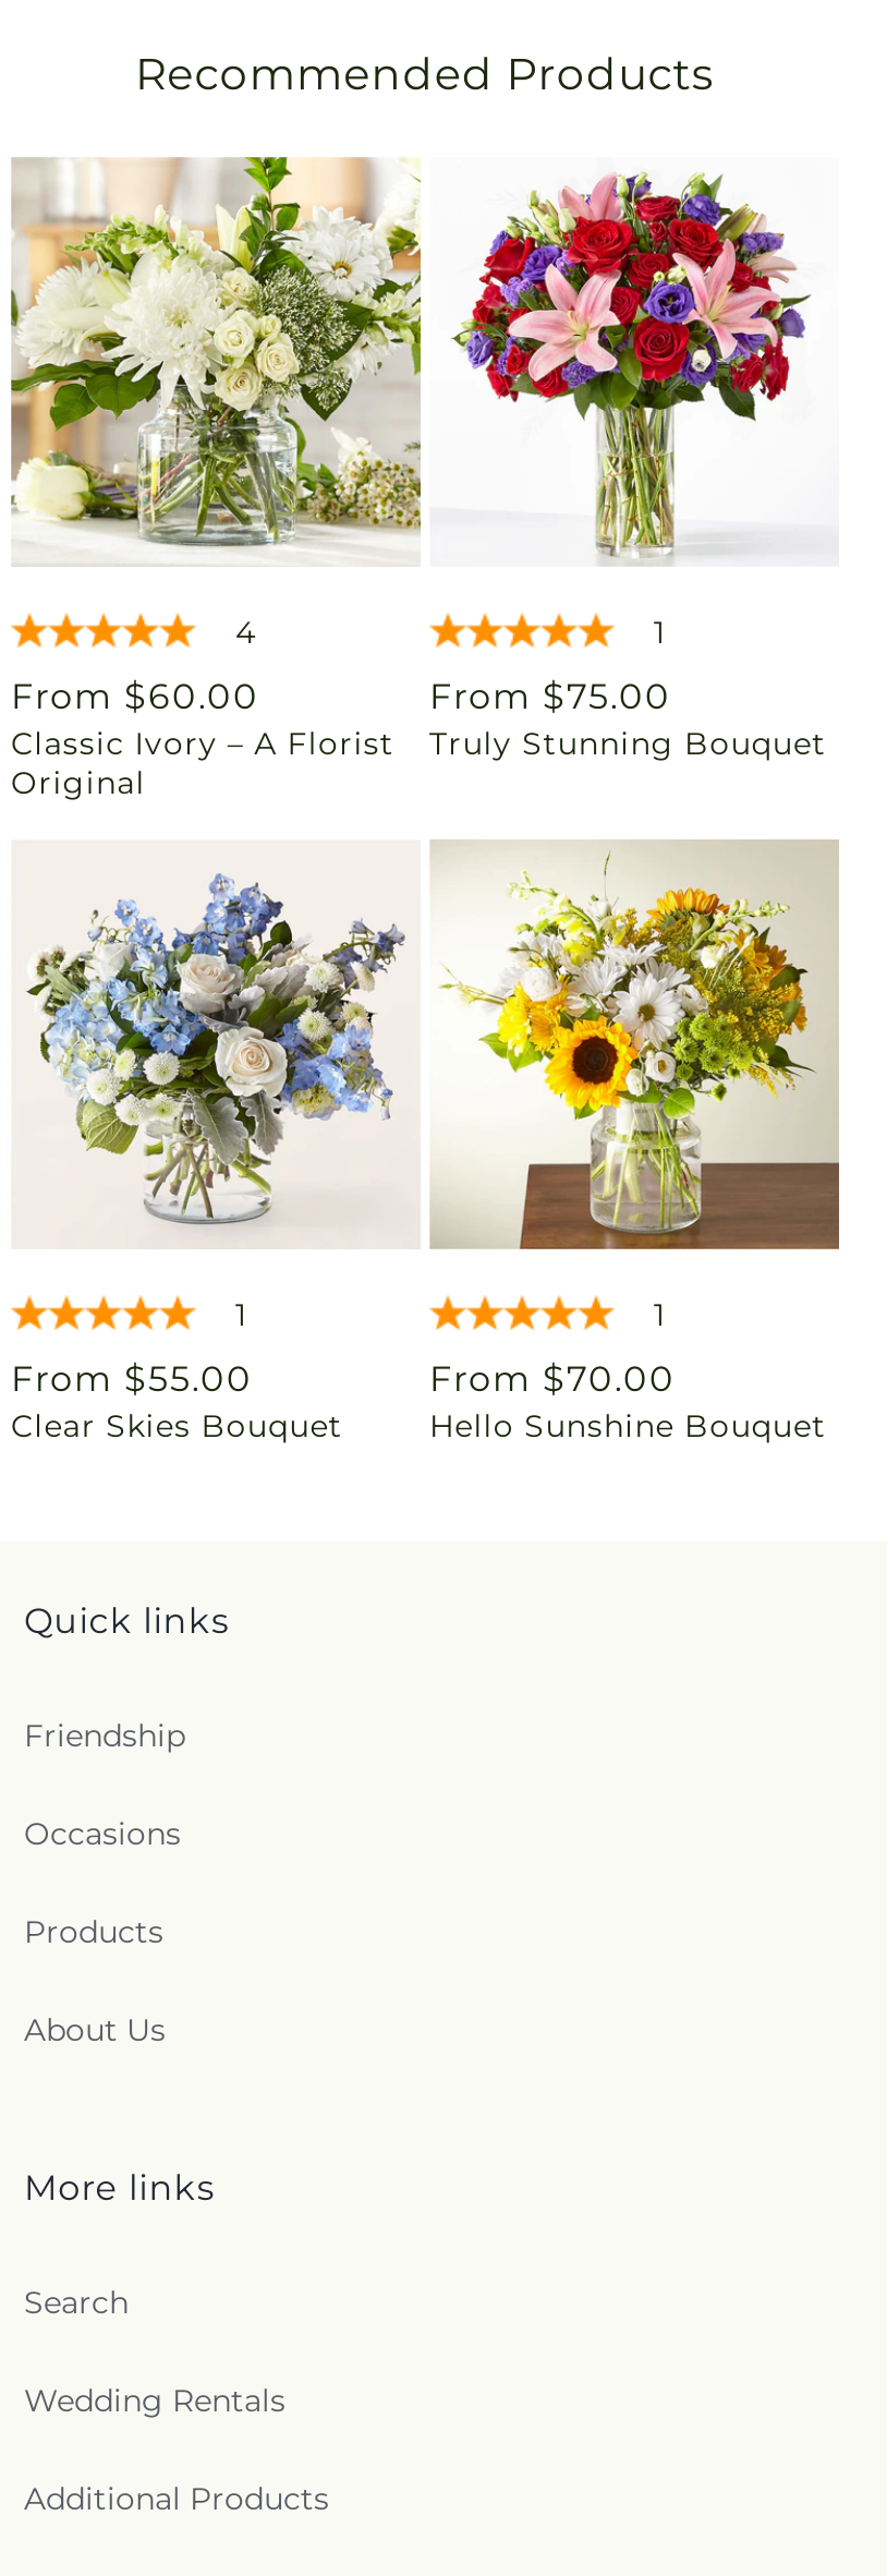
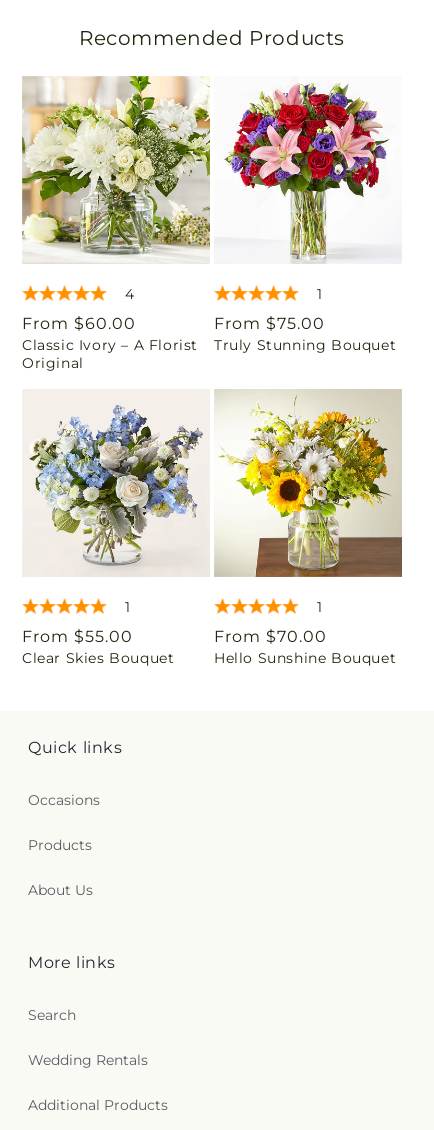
- Friendship
